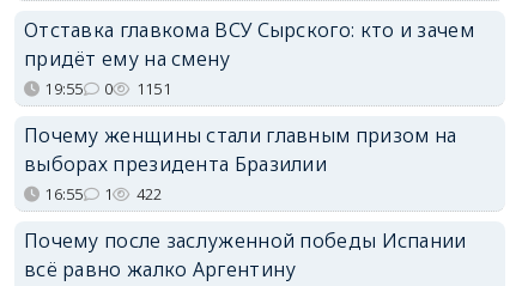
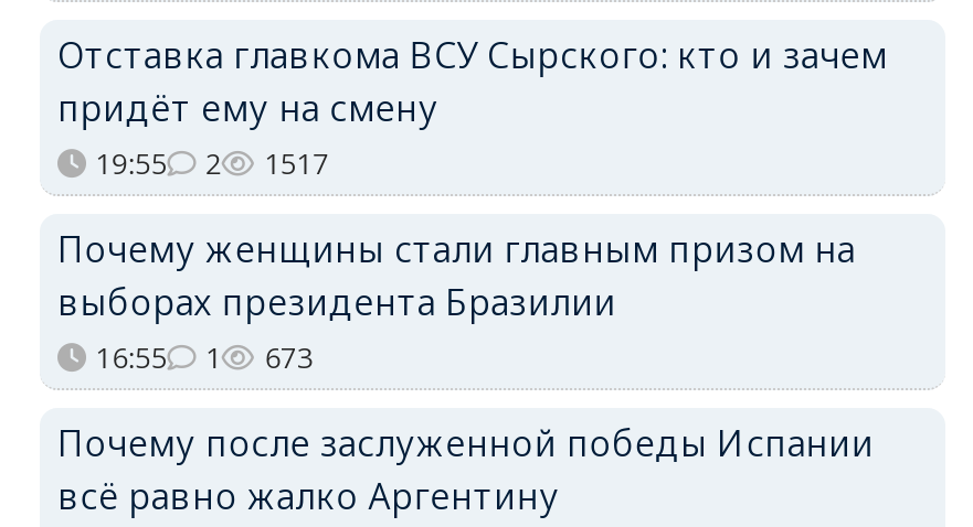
- 0
+ 2

- 1151
+ 1517

- 16:55 1 422
+ 16:55 1 673
